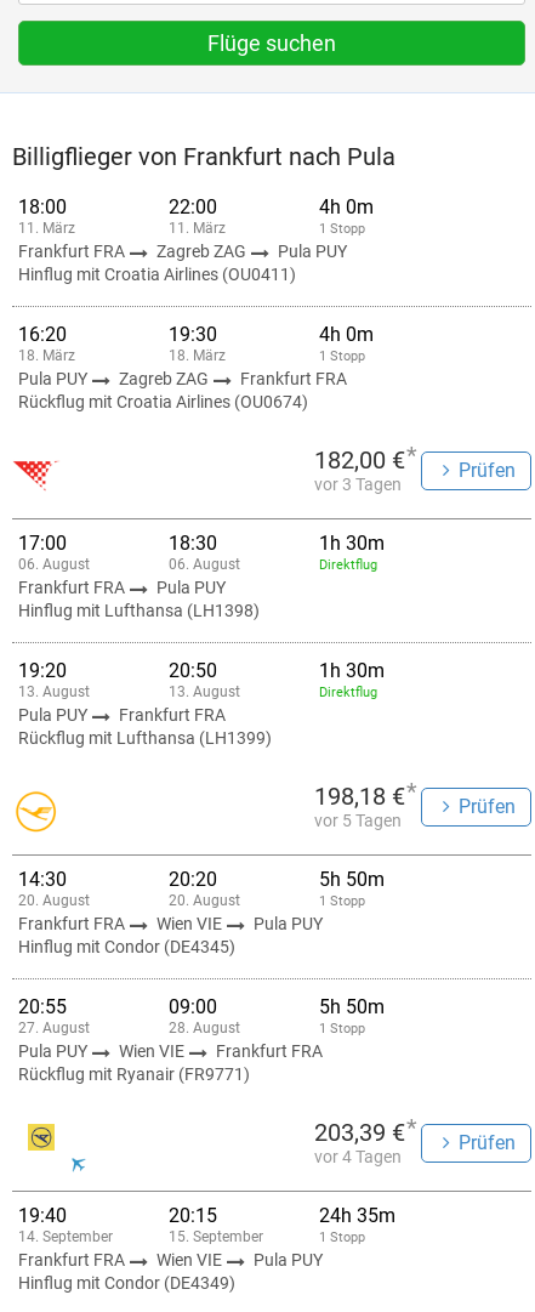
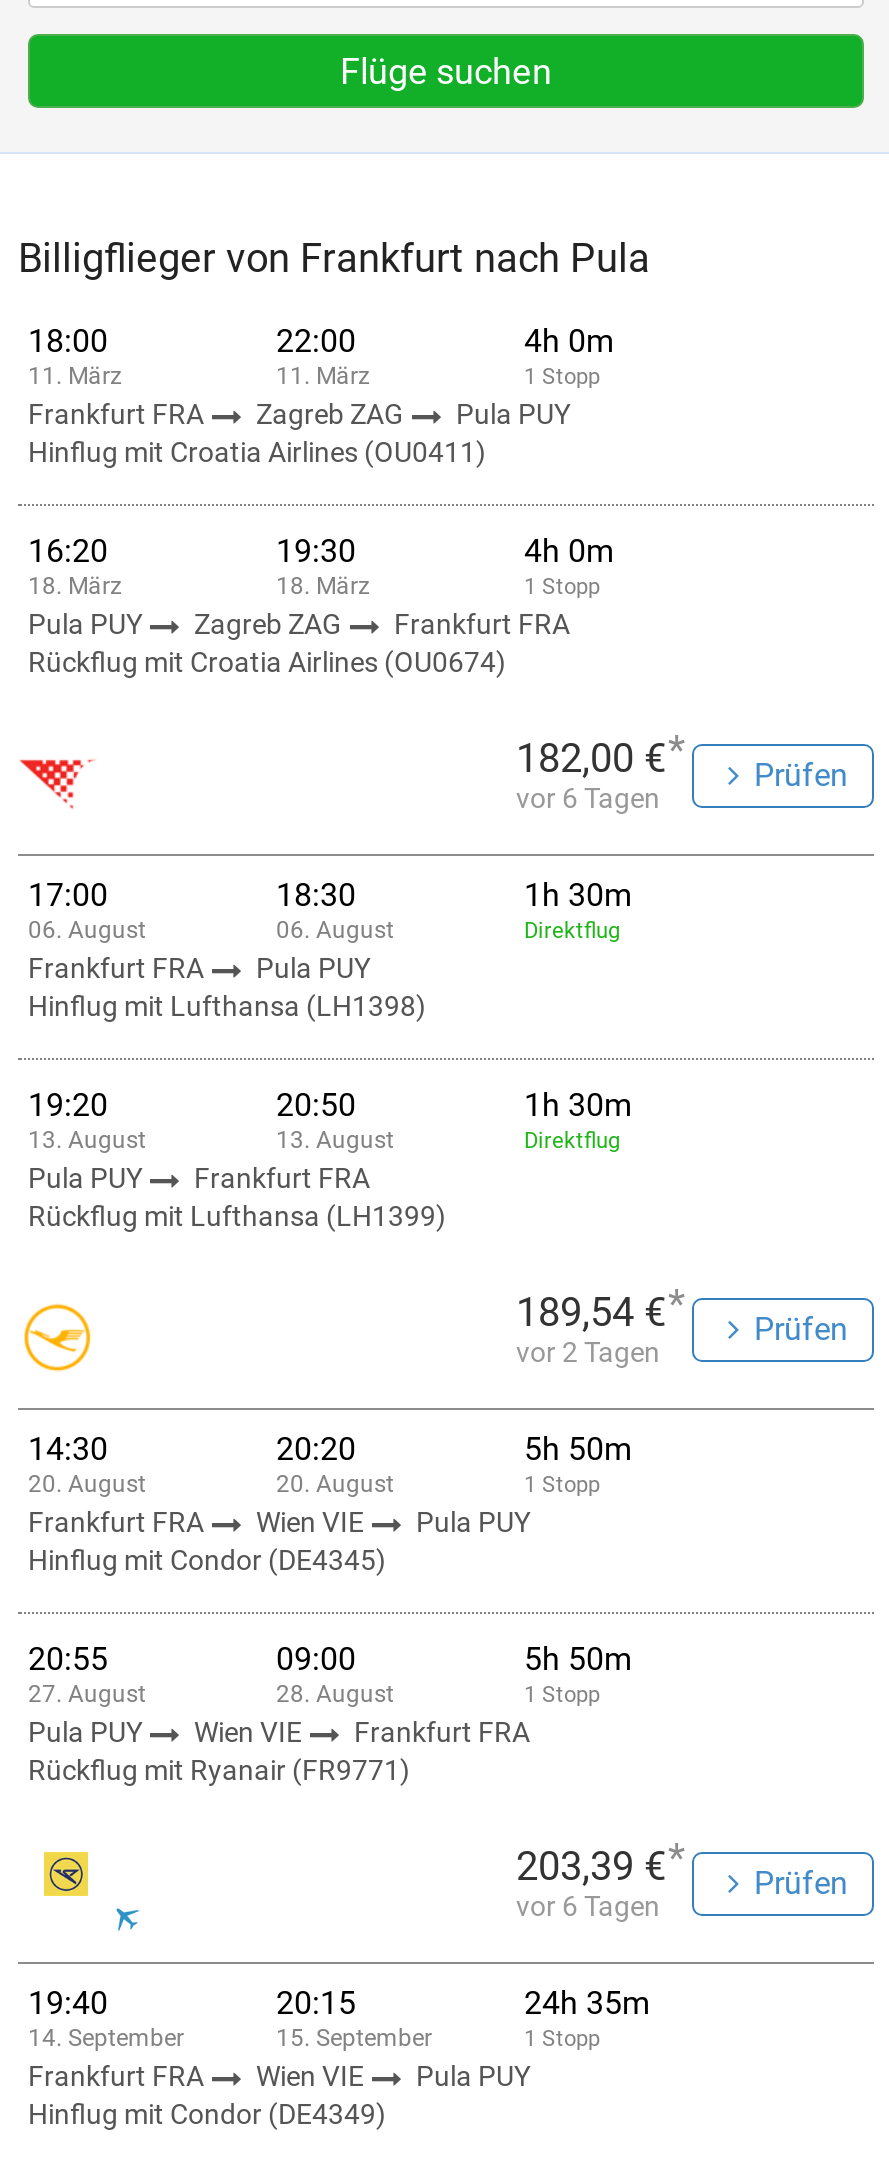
- vor 3 Tagen
+ vor 6 Tagen

- 198,18 €* Prüfen
+ 189,54 €* Prüfen

- vor 5 Tagen
+ vor 2 Tagen

- vor 4 Tagen
+ vor 6 Tagen
